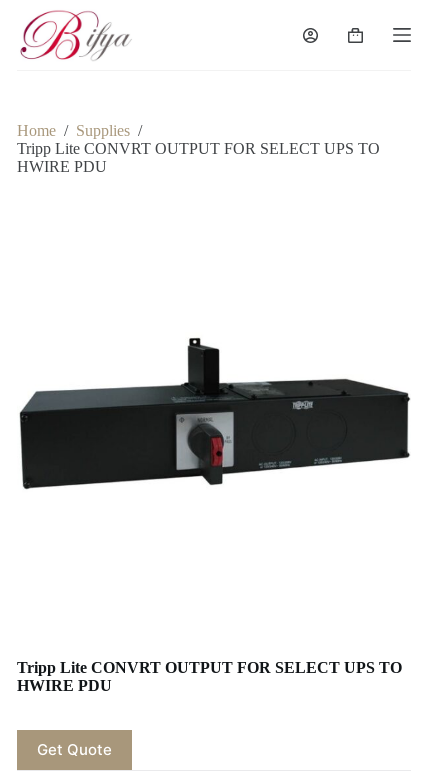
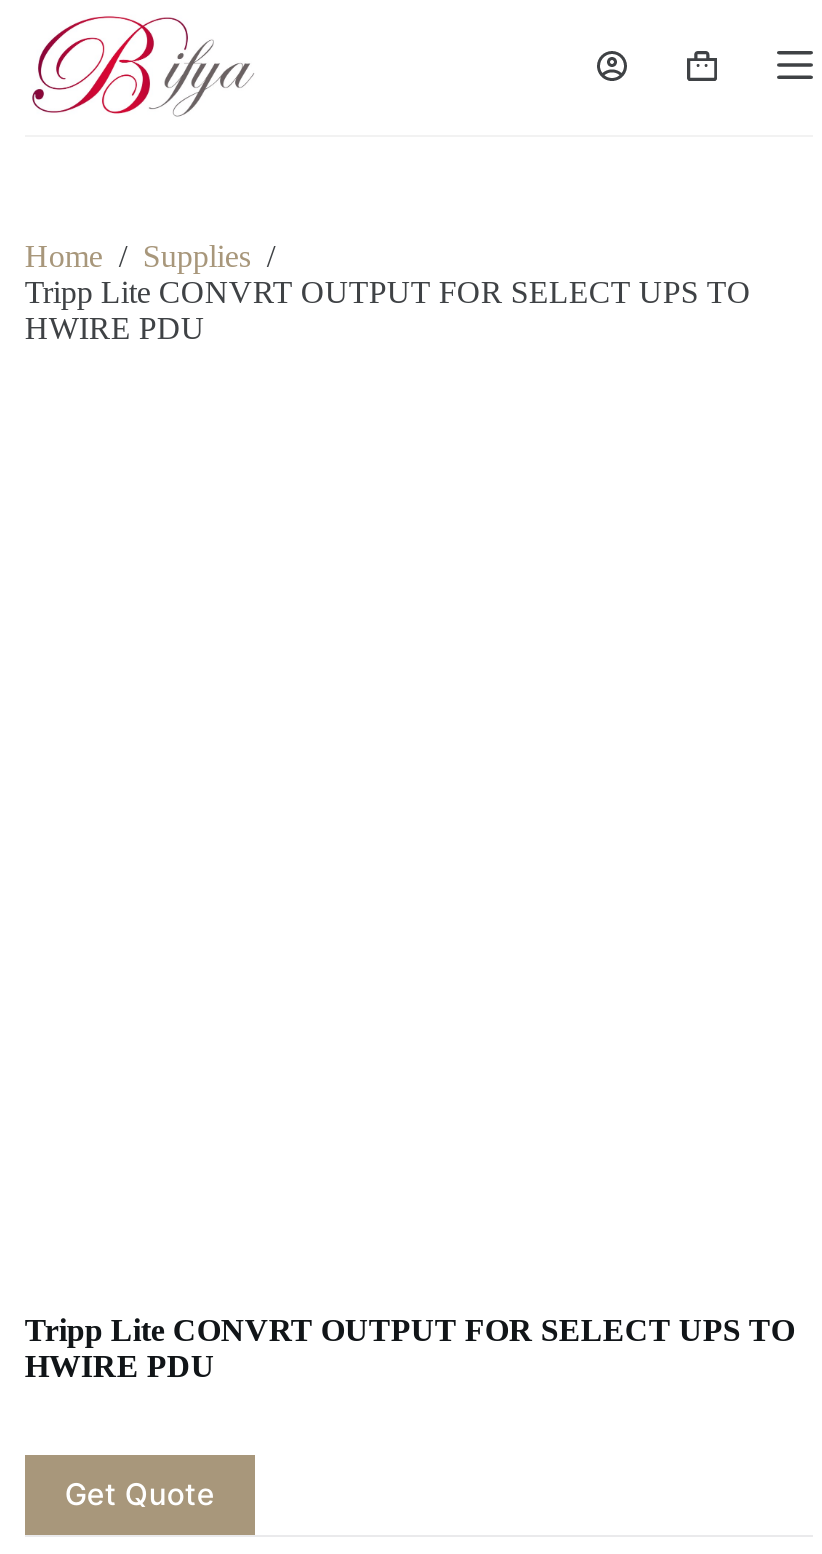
- [image]
